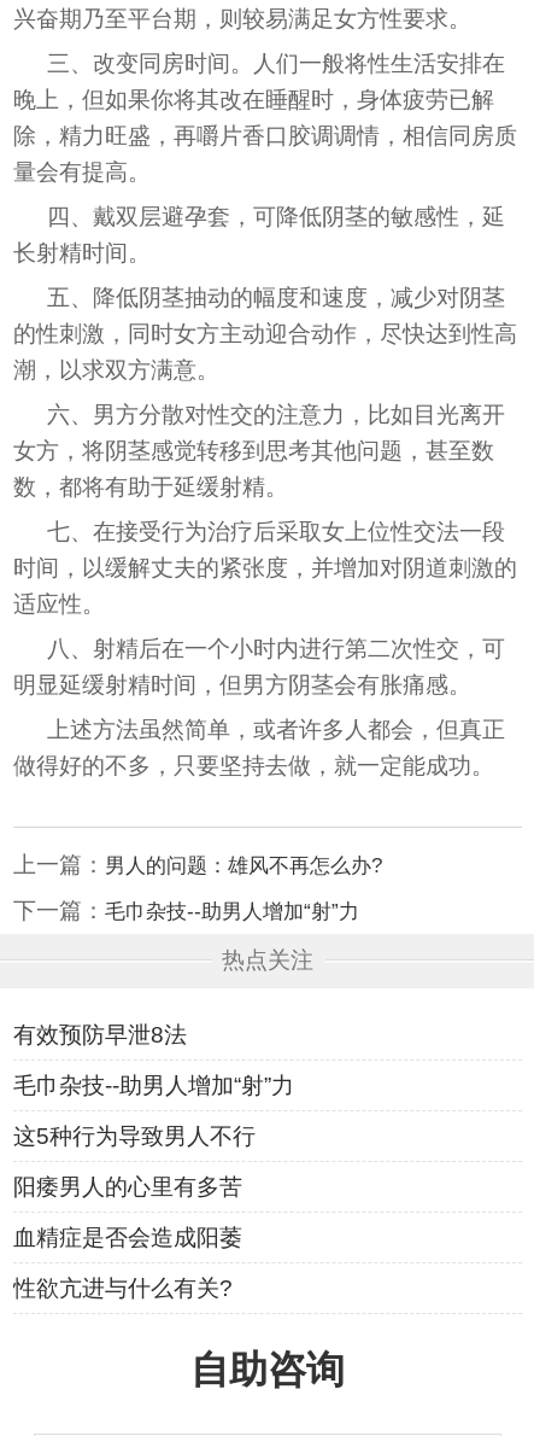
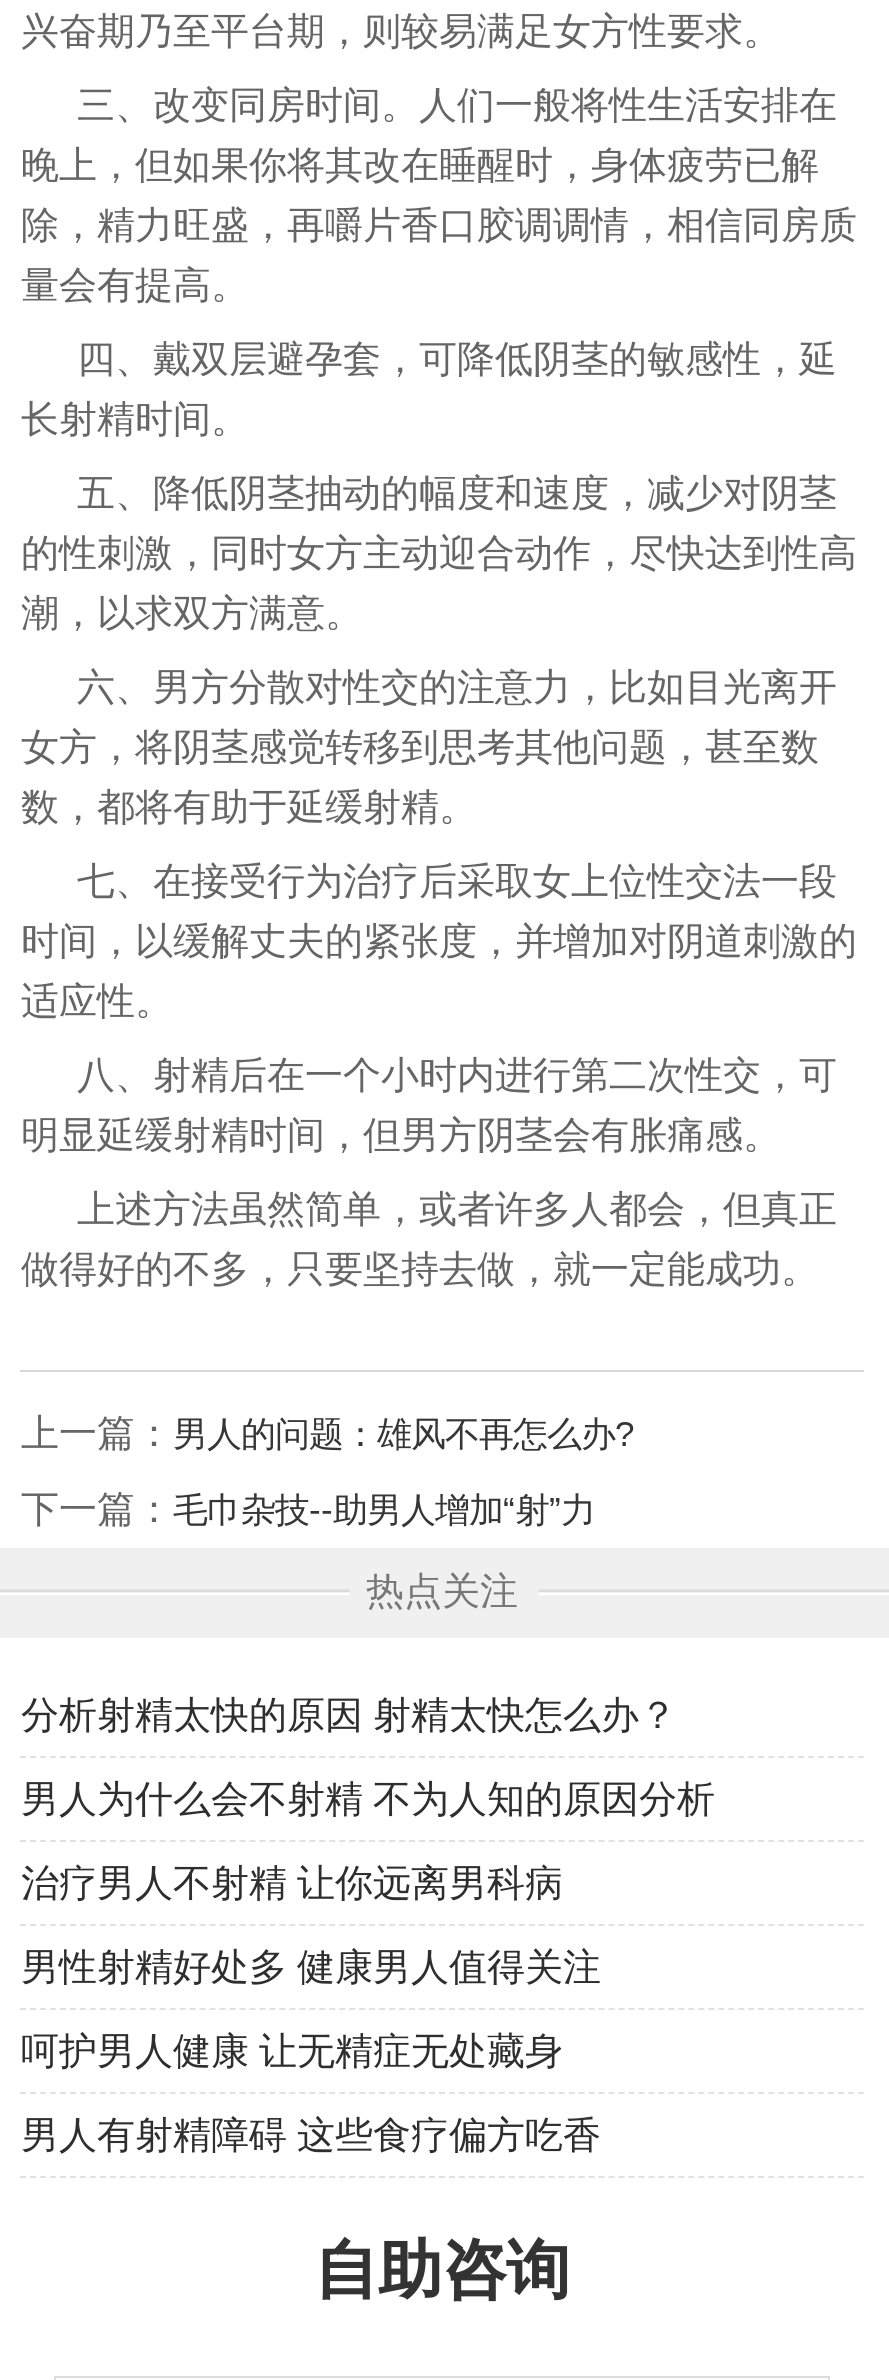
- 有效预防早泄8法
+ 分析射精太快的原因 射精太快怎么办？

- 毛巾杂技--助男人增加“射”力
+ 男人为什么会不射精 不为人知的原因分析

- 这5种行为导致男人不行
+ 治疗男人不射精 让你远离男科病

- 阳痿男人的心里有多苦
+ 男性射精好处多 健康男人值得关注

- 血精症是否会造成阳萎
+ 呵护男人健康 让无精症无处藏身

- 性欲亢进与什么有关?
+ 男人有射精障碍 这些食疗偏方吃香
